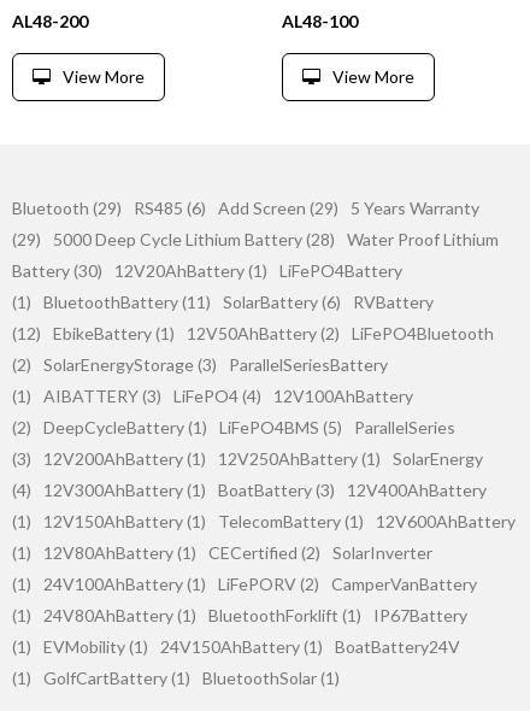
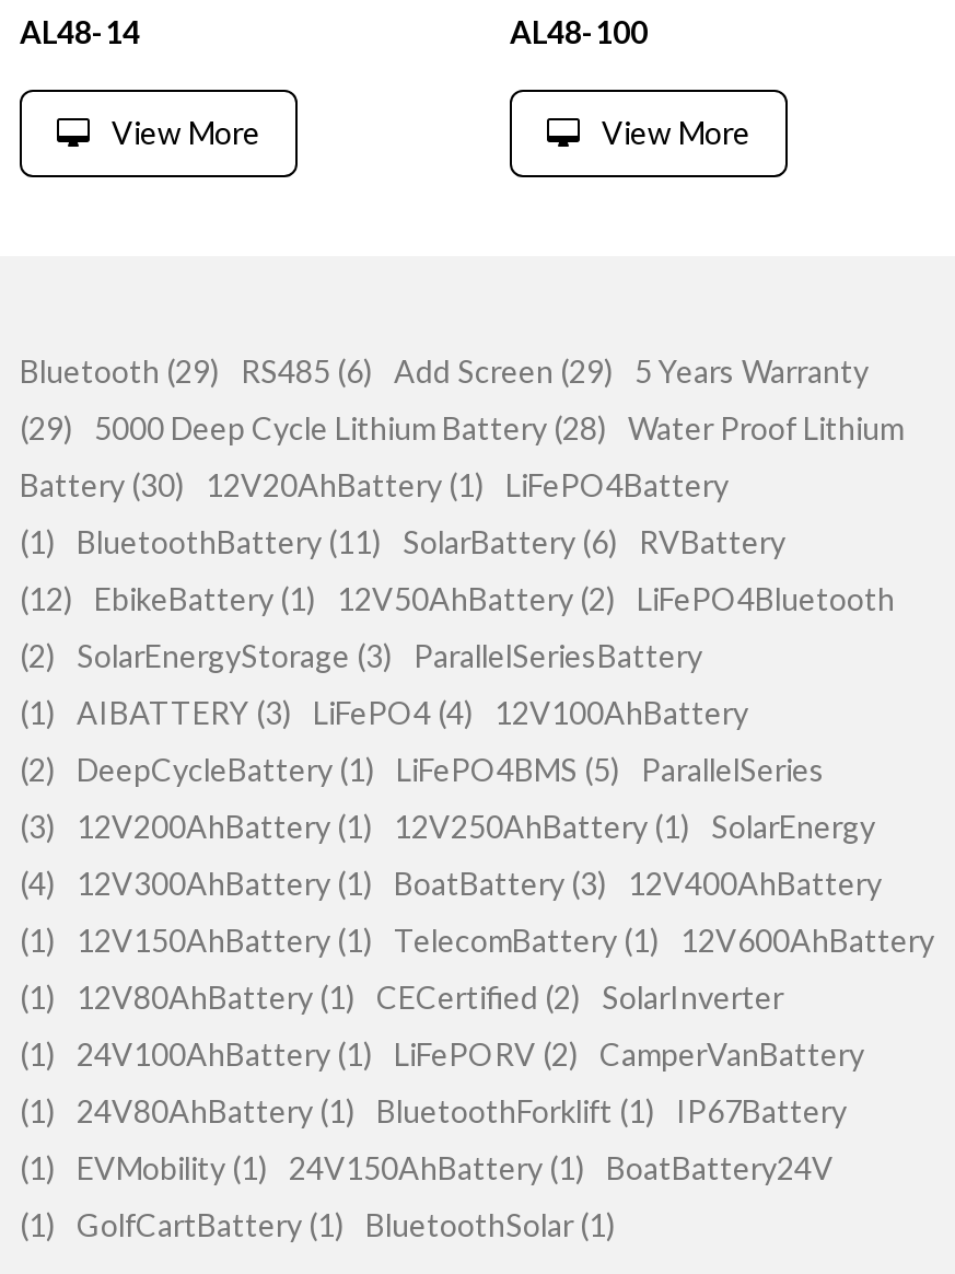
- AL48-200
+ AL48-14
